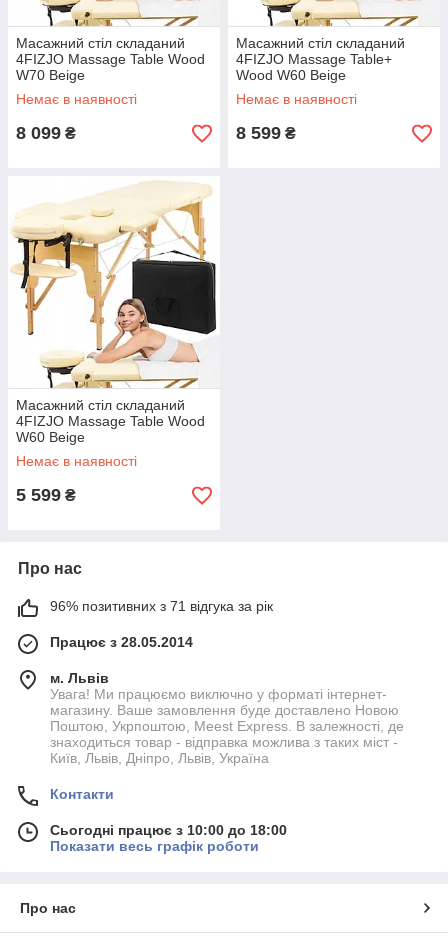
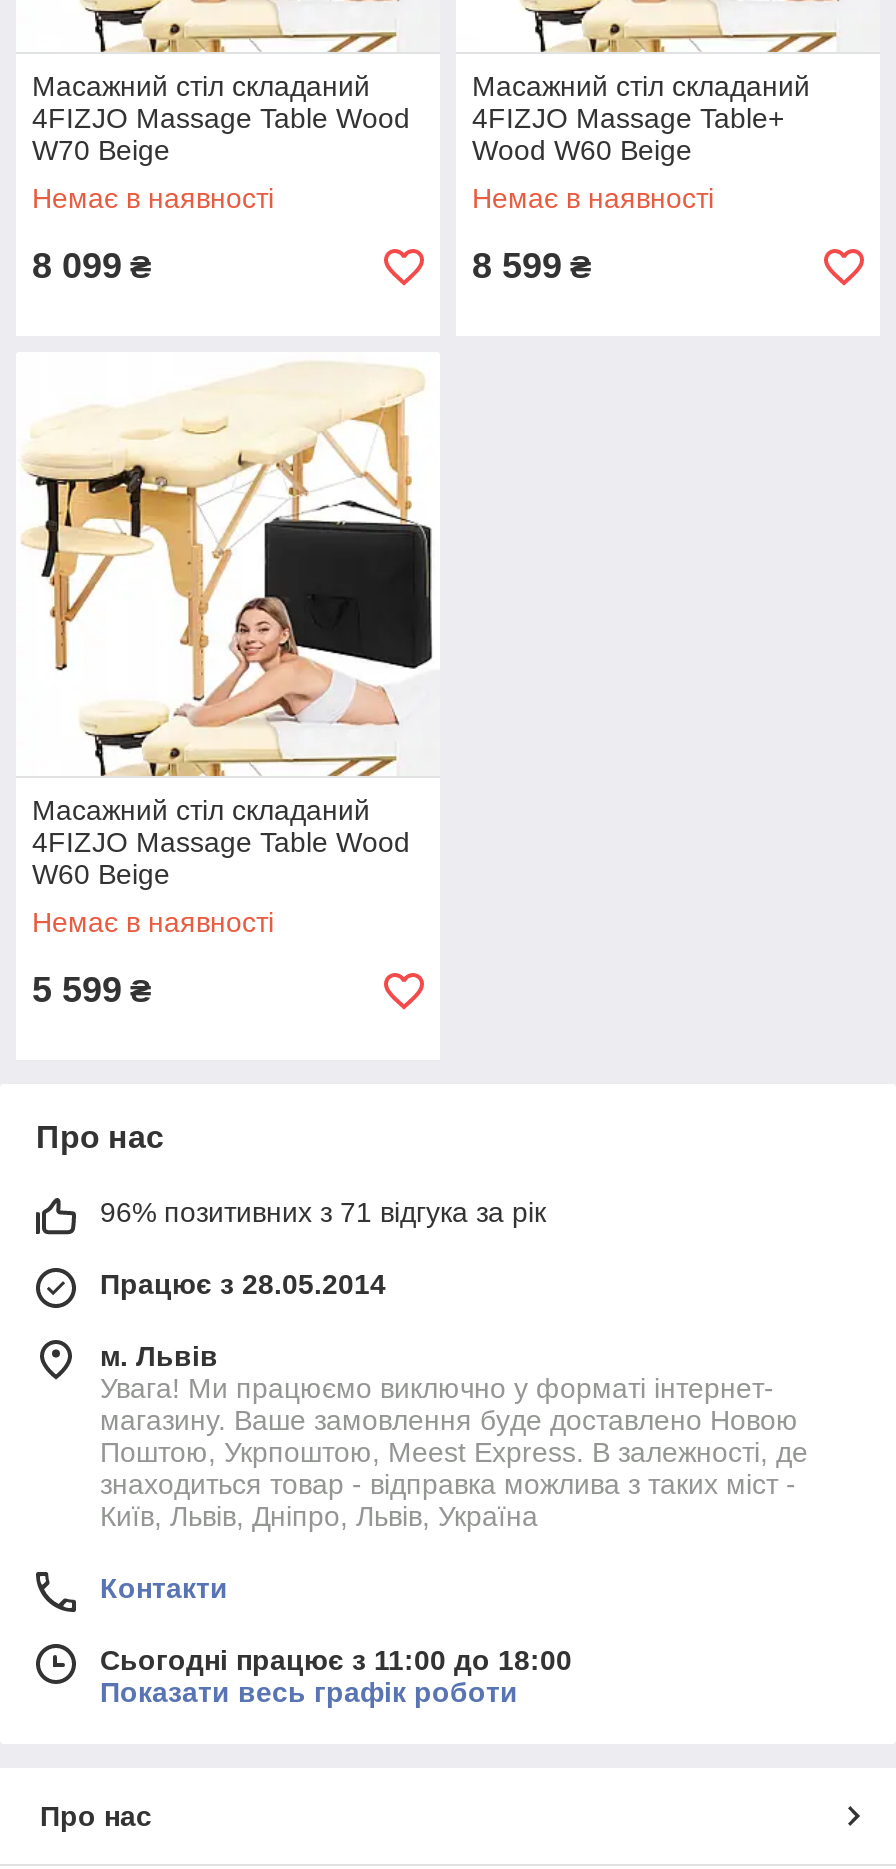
- Сьогодні працює з 10:00 до 18:00
+ Сьогодні працює з 11:00 до 18:00
